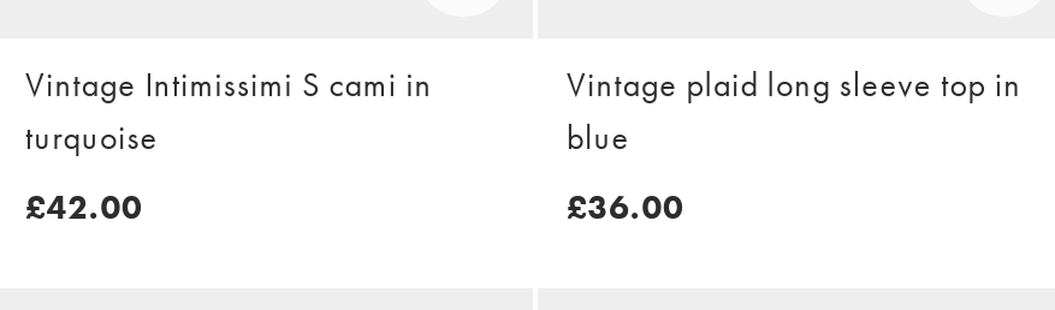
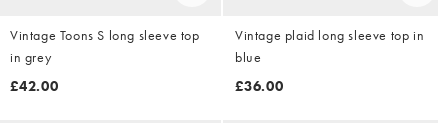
- Vintage Intimissimi S cami in
- turquoise
+ Vintage Toons S long sleeve top
+ in grey
